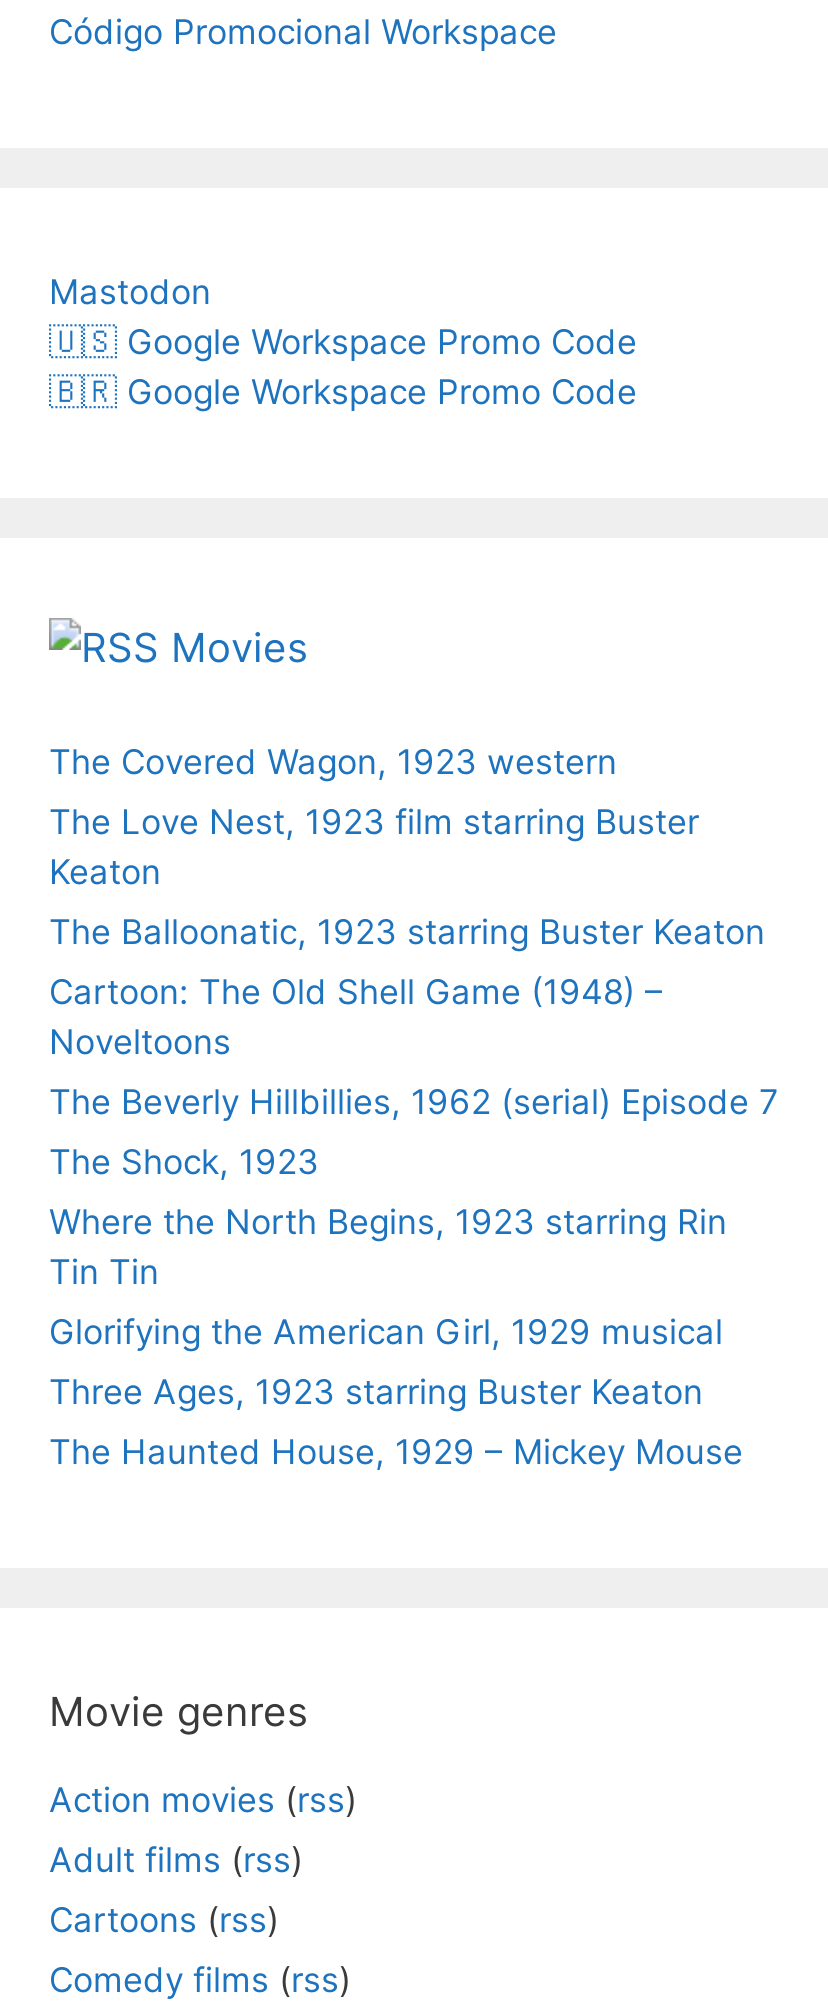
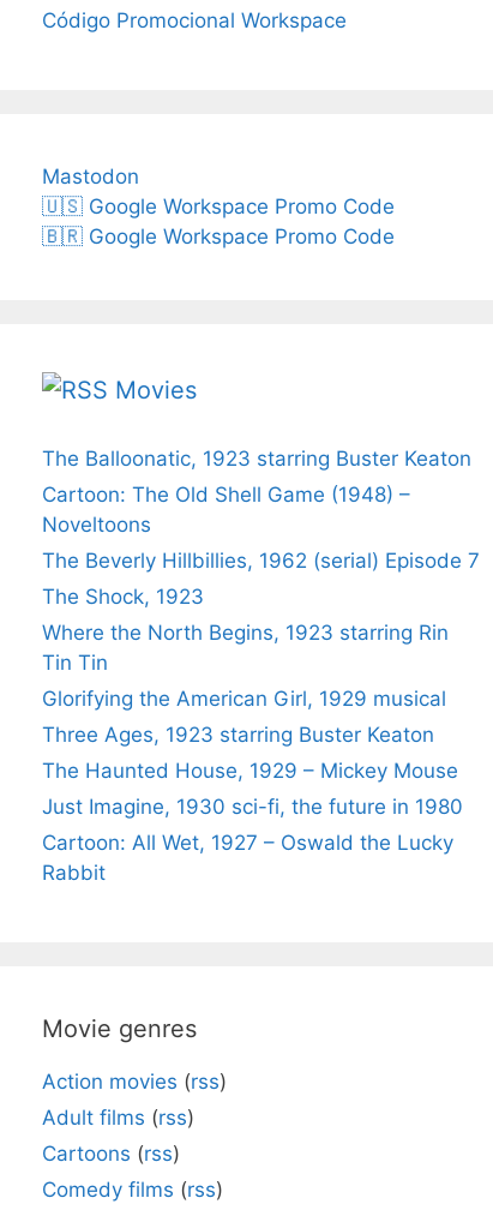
- The Covered Wagon, 1923 western
- The Love Nest, 1923 film starring Buster
- Keaton

moved up: The Balloonatic, 1923 starring Buster Keaton | Cartoon: The Old Shell Game (1948) – | Noveltoons | ... | Three Ages, 1923 starring Buster Keaton | The Haunted House, 1929 – Mickey Mouse

+ Just Imagine, 1930 sci-fi, the future in 1980
+ Cartoon: All Wet, 1927 – Oswald the Lucky
+ Rabbit
